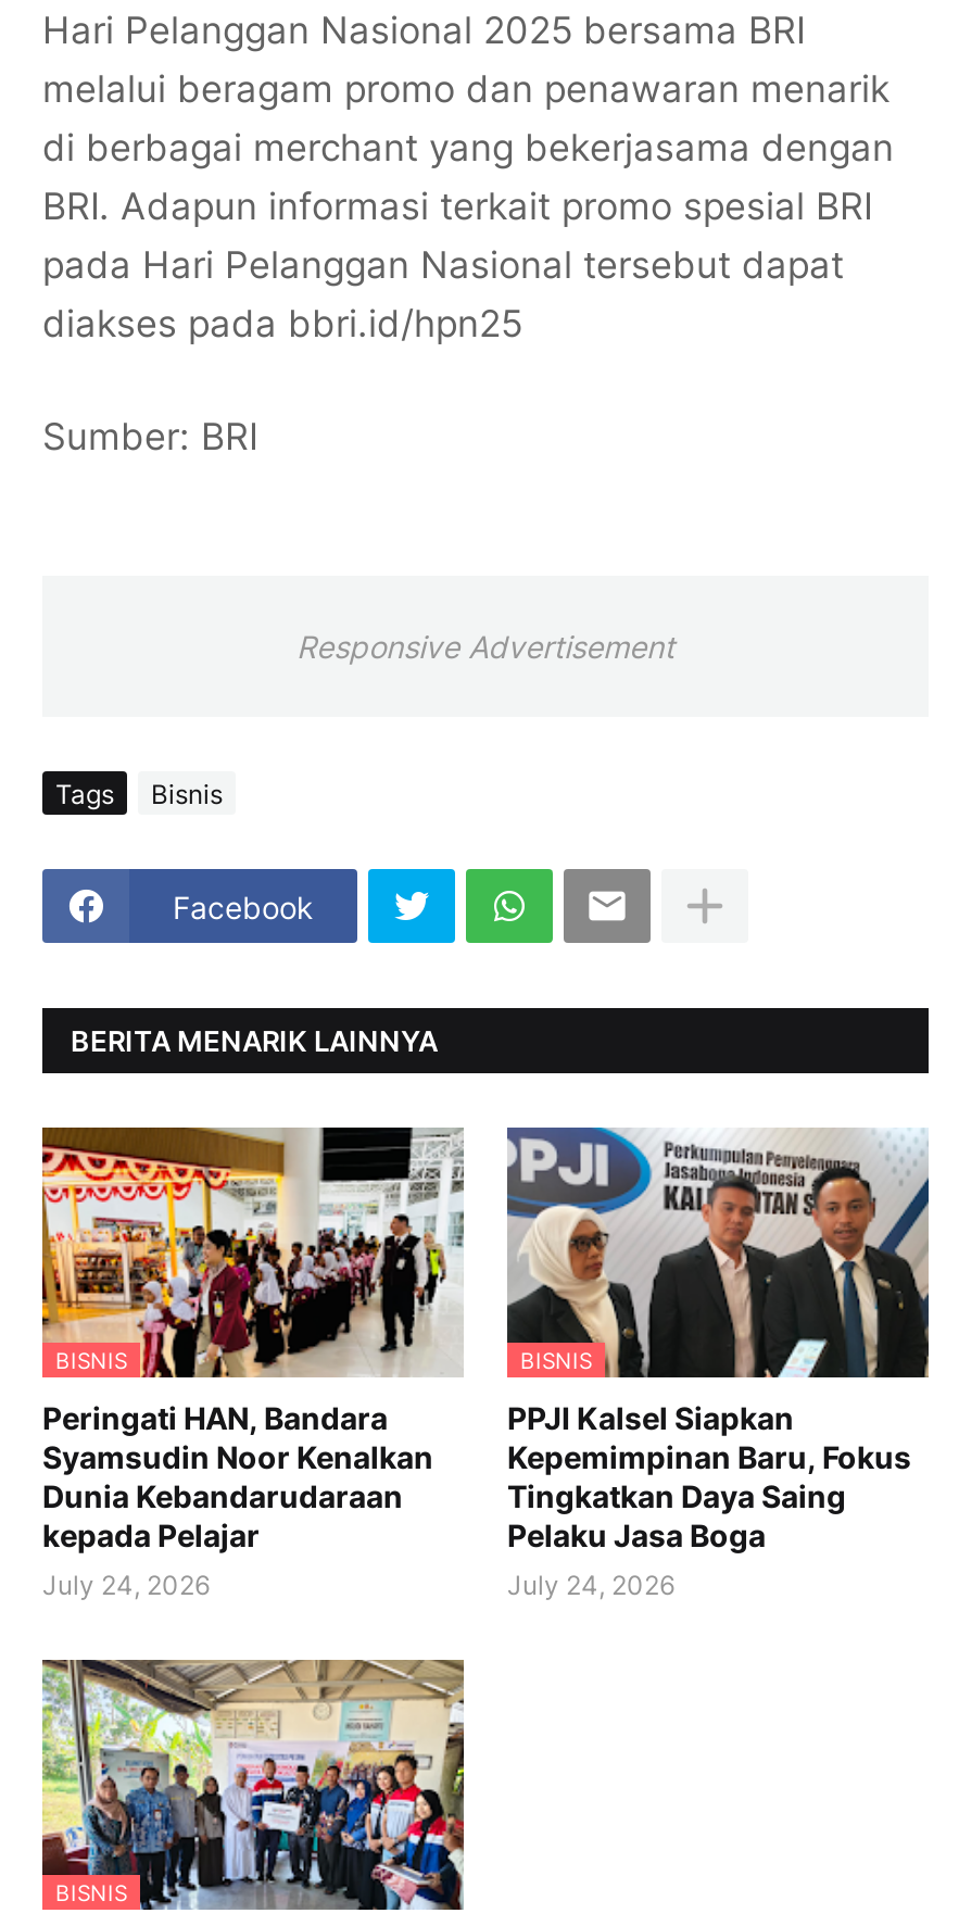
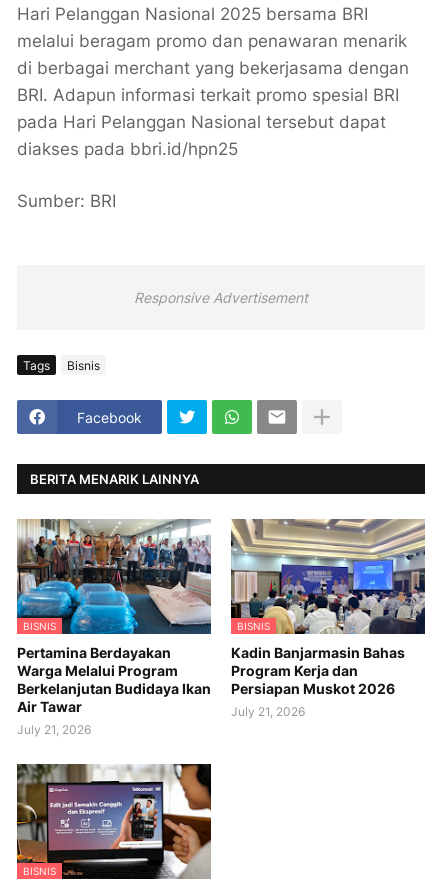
- [image]
- Peringati HAN, Bandara
- Syamsudin Noor Kenalkan
- Dunia Kebandarudaraan
- kepada Pelajar
- July 24, 2026
+ [image]
+ Pertamina Berdayakan
+ Warga Melalui Program
+ Berkelanjutan Budidaya Ikan
+ Air Tawar
+ July 21, 2026

- [image]
- PPJI Kalsel Siapkan
- Kepemimpinan Baru, Fokus
- Tingkatkan Daya Saing
- Pelaku Jasa Boga
- July 24, 2026
+ [image]
+ Kadin Banjarmasin Bahas
+ Program Kerja dan
+ Persiapan Muskot 2026
+ July 21, 2026

- [image]
+ [image]
